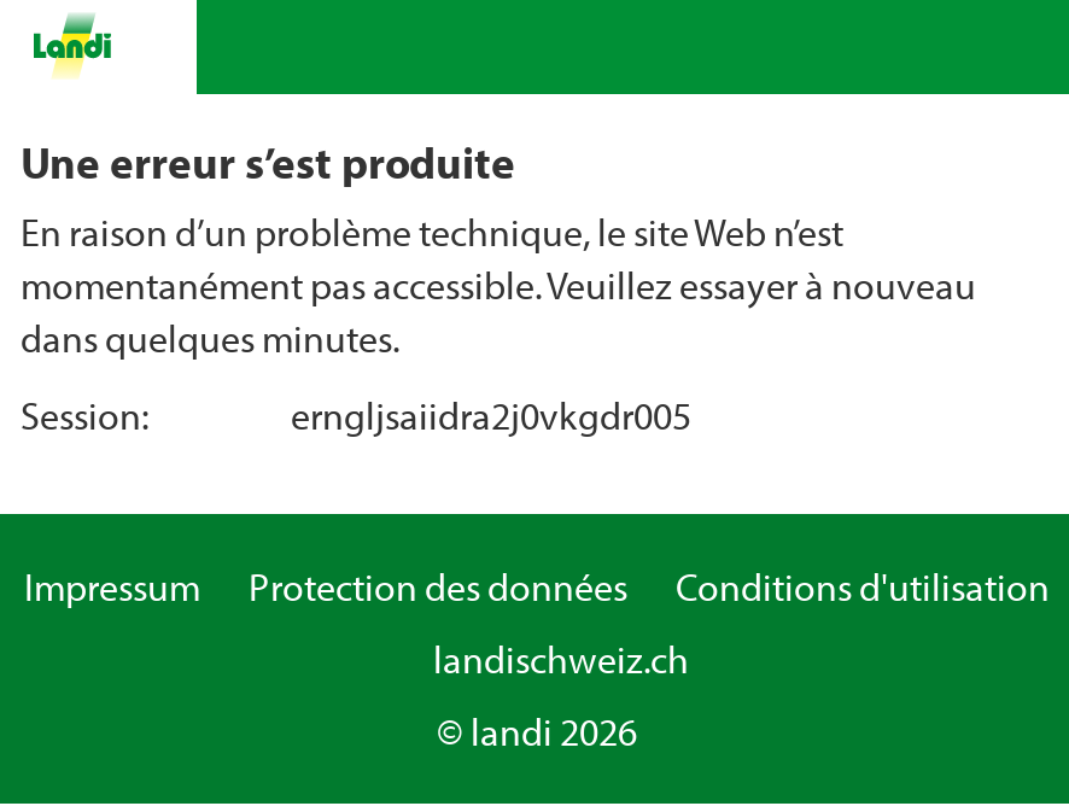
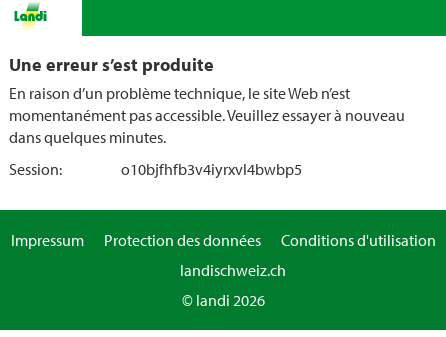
- erngljsaiidra2j0vkgdr005
+ o10bjfhfb3v4iyrxvl4bwbp5
